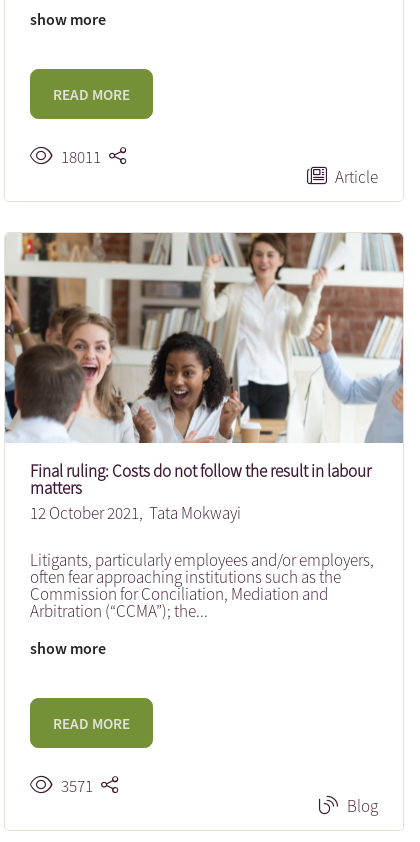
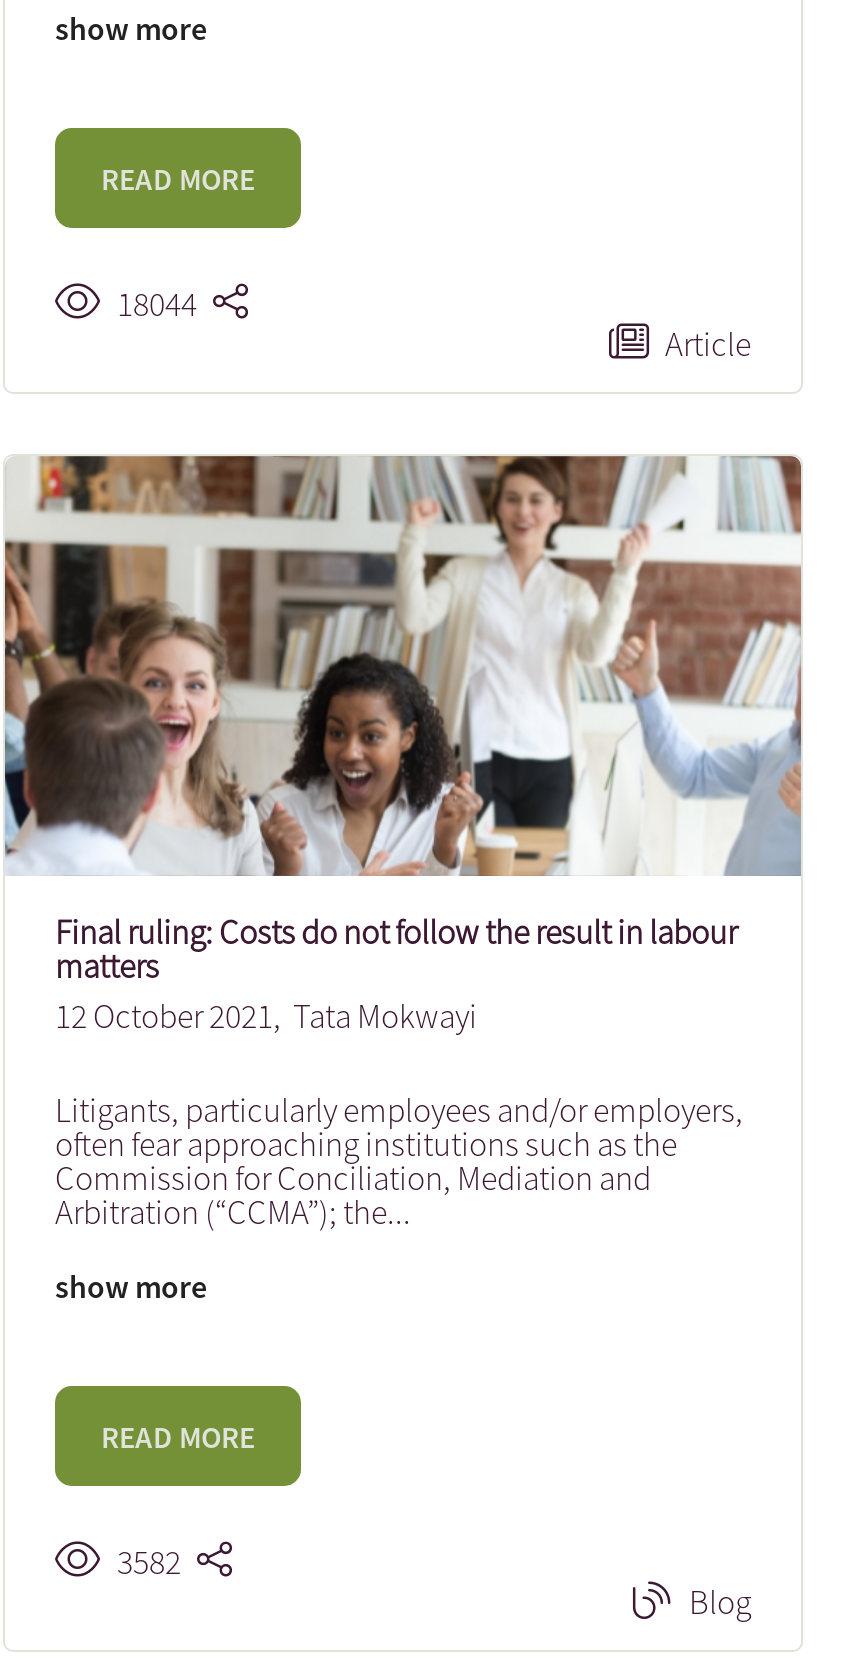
- 18011
+ 18044

- 3571
+ 3582
